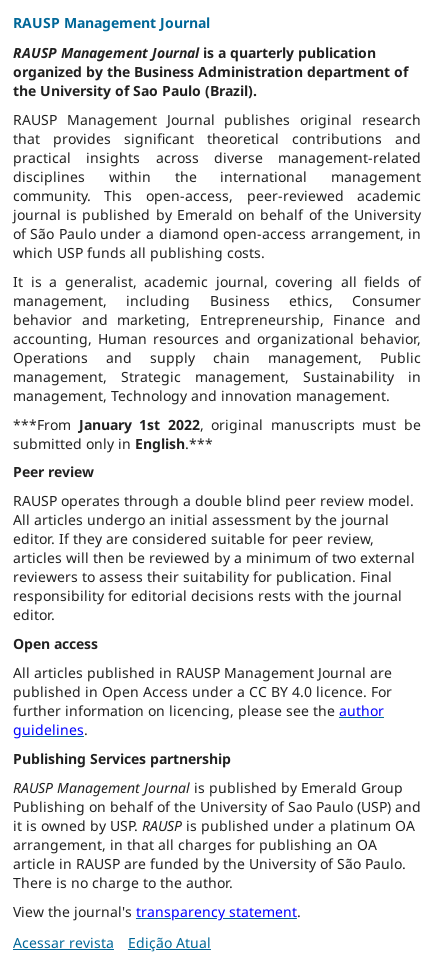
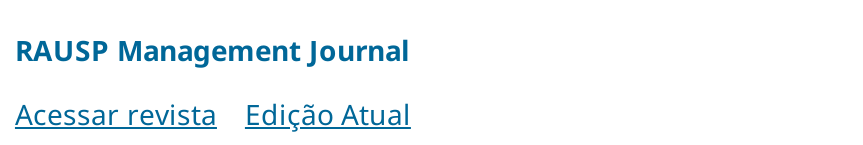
- RAUSP Management Journal is a quarterly publication
- organized by the Business Administration department of
- the University of Sao Paulo (Brazil).
- RAUSP Management Journal publishes original research
- that provides significant theoretical contributions and
- practical insights across diverse management-related
- disciplines within the international management
- community. This open-access, peer-reviewed academic
- journal is published by Emerald on behalf of the University
- of São Paulo under a diamond open-access arrangement, in
- which USP funds all publishing costs.
- It is a generalist, academic journal, covering all fields of
- management, including Business ethics, Consumer
- behavior and marketing, Entrepreneurship, Finance and
- accounting, Human resources and organizational behavior,
- Operations and supply chain management, Public
- management, Strategic management, Sustainability in
- management, Technology and innovation management.
- ***From January 1st 2022, original manuscripts must be
- submitted only in English.***
- Peer review
- RAUSP operates through a double blind peer review model.
- All articles undergo an initial assessment by the journal
- editor. If they are considered suitable for peer review,
- articles will then be reviewed by a minimum of two external
- reviewers to assess their suitability for publication. Final
- responsibility for editorial decisions rests with the journal
- editor.
- Open access
- All articles published in RAUSP Management Journal are
- published in Open Access under a CC BY 4.0 licence. For
- further information on licencing, please see the author
- guidelines.
- Publishing Services partnership
- RAUSP Management Journal is published by Emerald Group
- Publishing on behalf of the University of Sao Paulo (USP) and
- it is owned by USP. RAUSP is published under a platinum OA
- arrangement, in that all charges for publishing an OA
- article in RAUSP are funded by the University of São Paulo.
- There is no charge to the author.
- View the journal's transparency statement.
